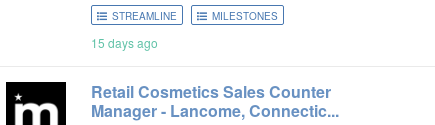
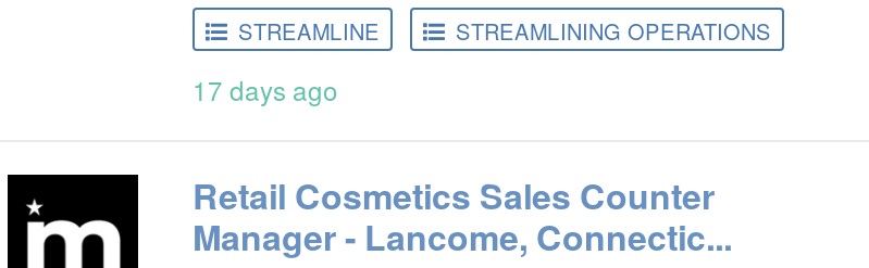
- MILESTONES
+ STREAMLINING OPERATIONS

- 15 days ago
+ 17 days ago
